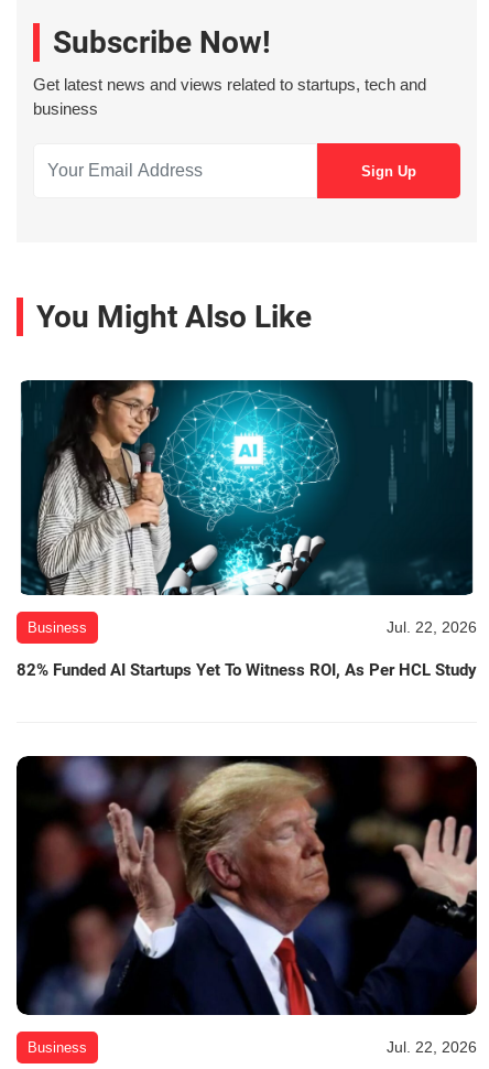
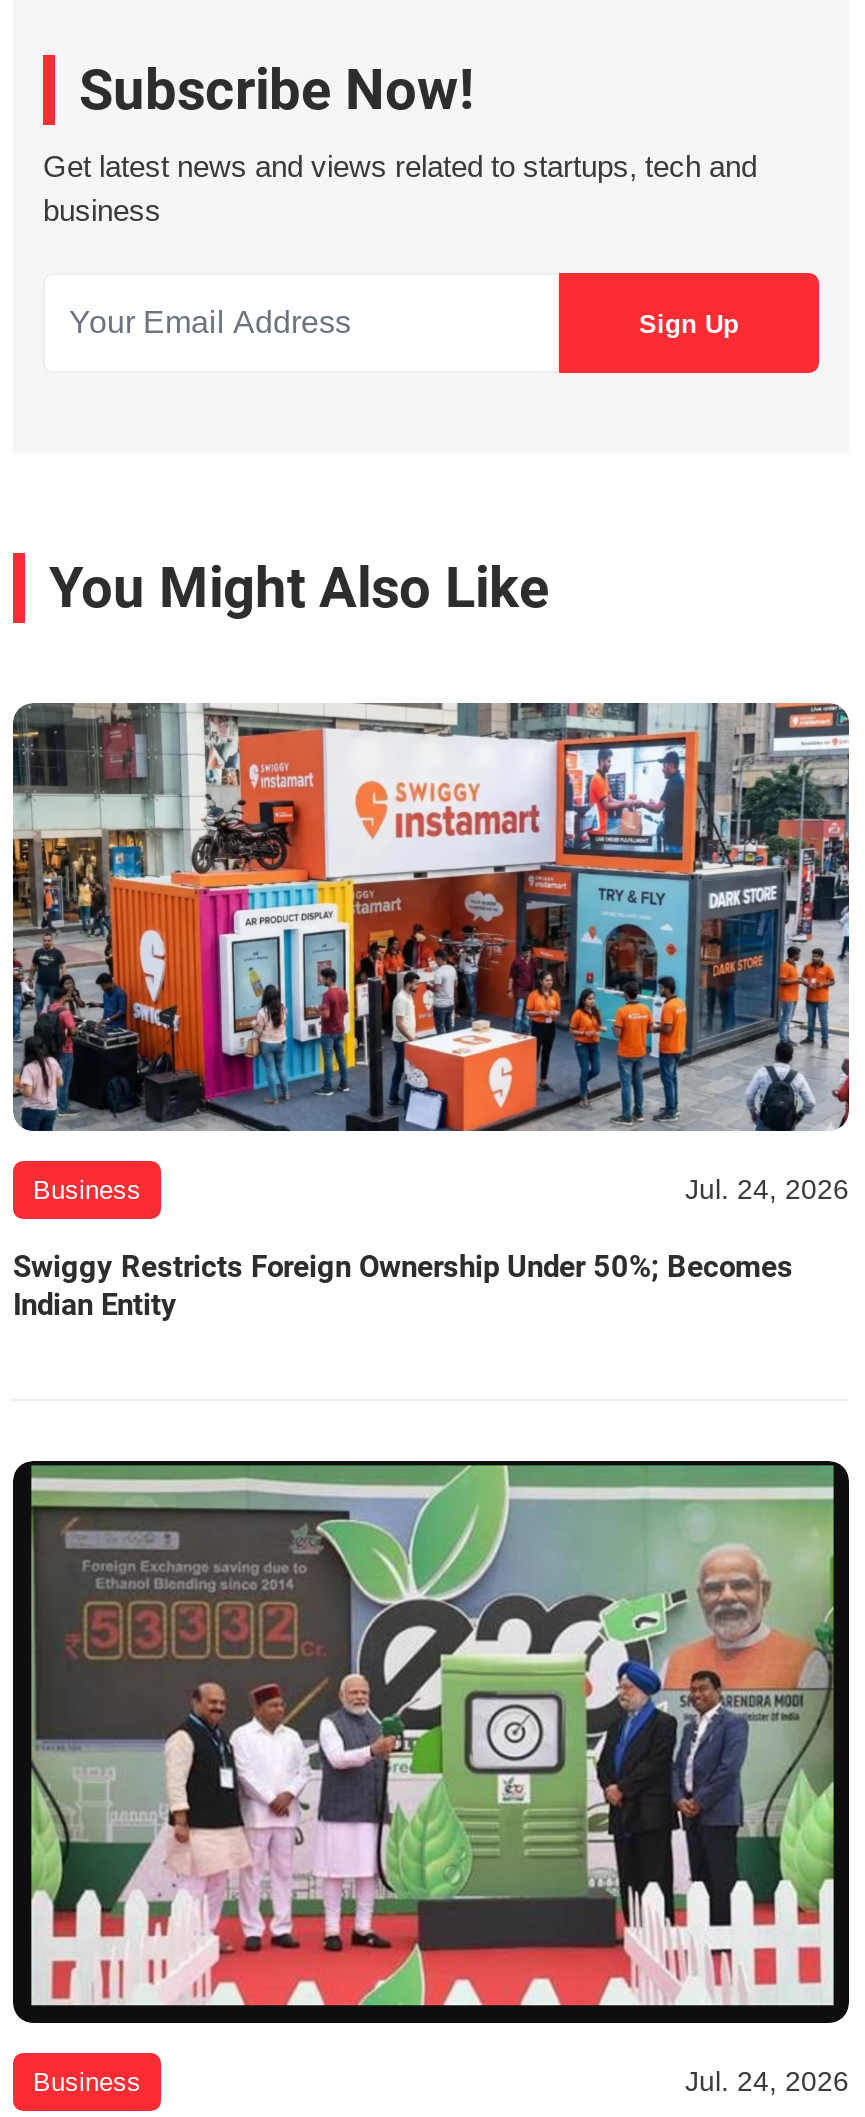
- [image]
- Jul. 22, 2026
+ [image]
+ Jul. 24, 2026

- 82% Funded AI Startups Yet To Witness ROI, As Per HCL Study
+ Swiggy Restricts Foreign Ownership Under 50%; Becomes
+ Indian Entity

- [image]
- Jul. 22, 2026
+ [image]
+ Jul. 24, 2026
